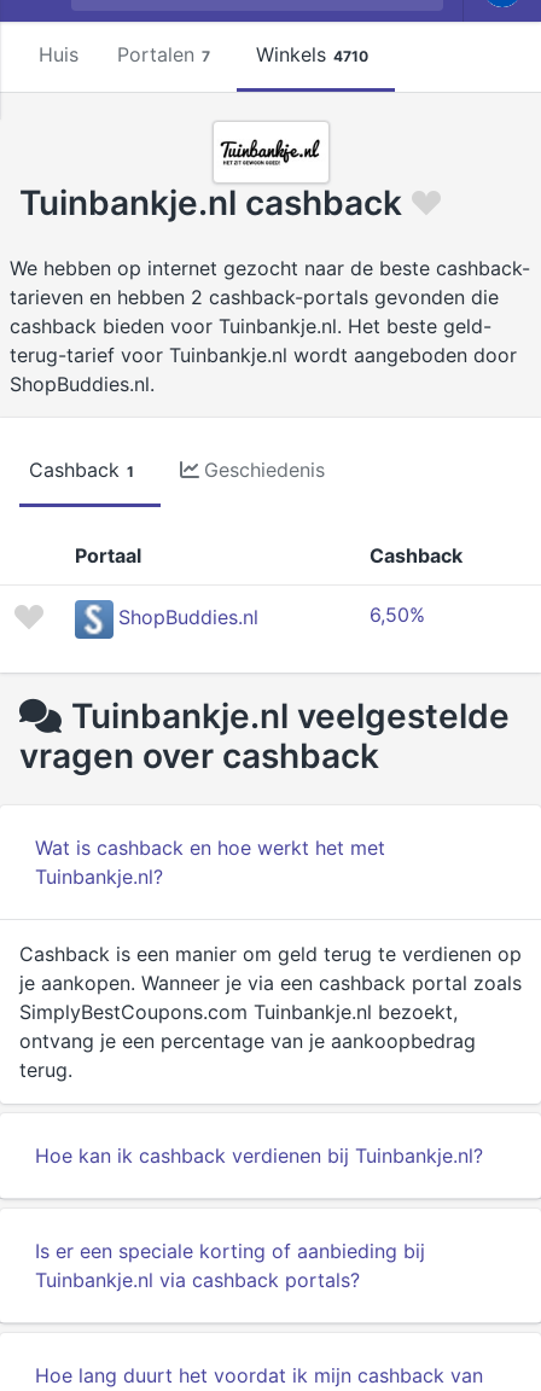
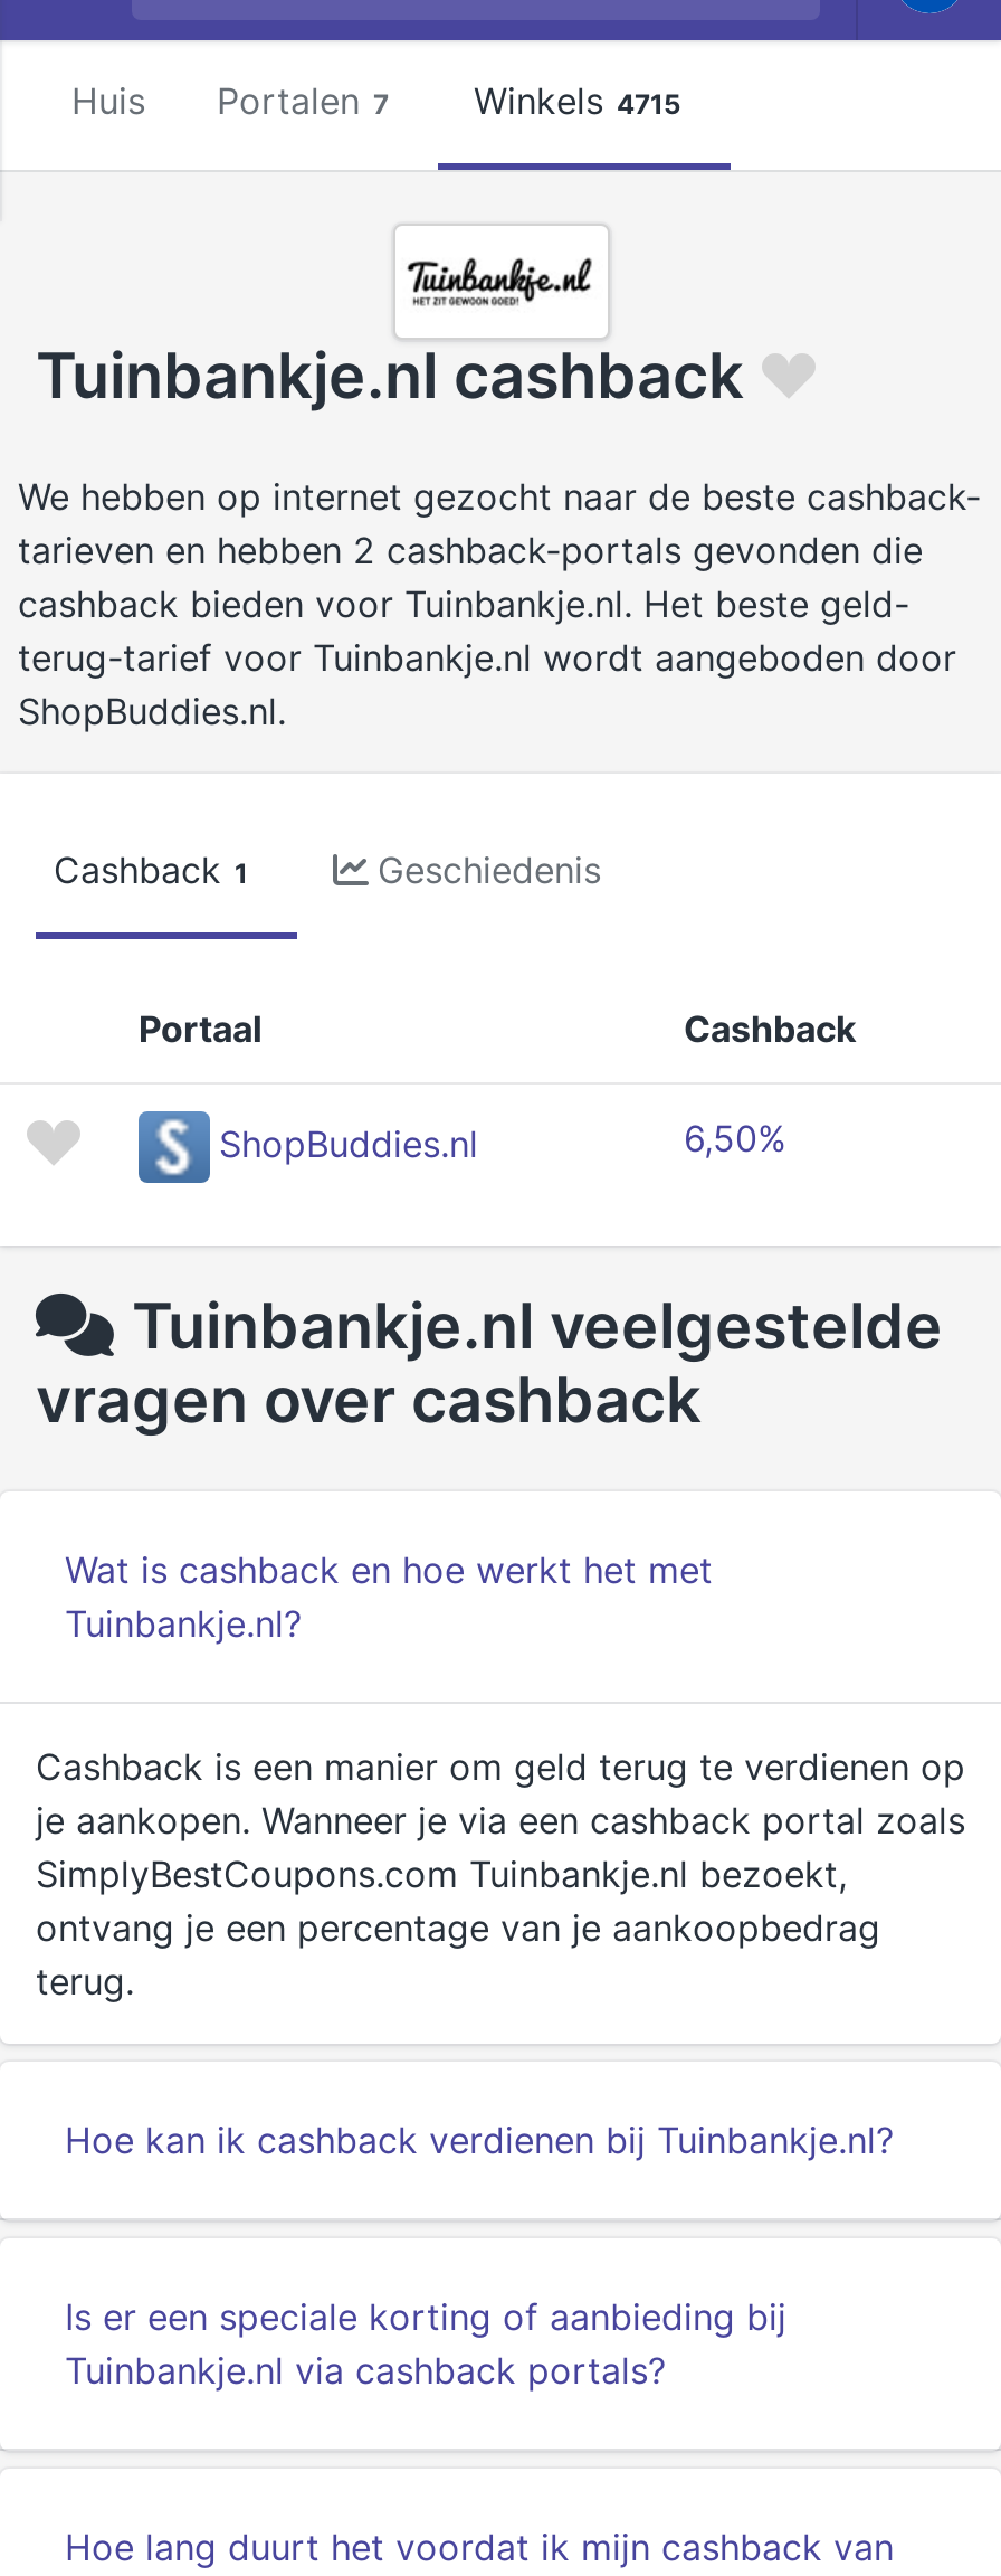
- Huis Portalen 7 Winkels 4710
+ Huis Portalen 7 Winkels 4715
